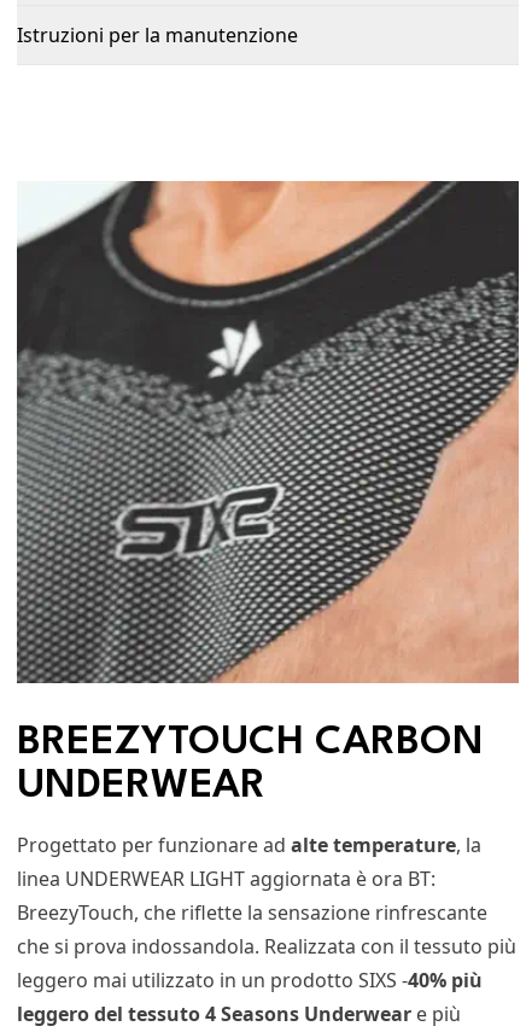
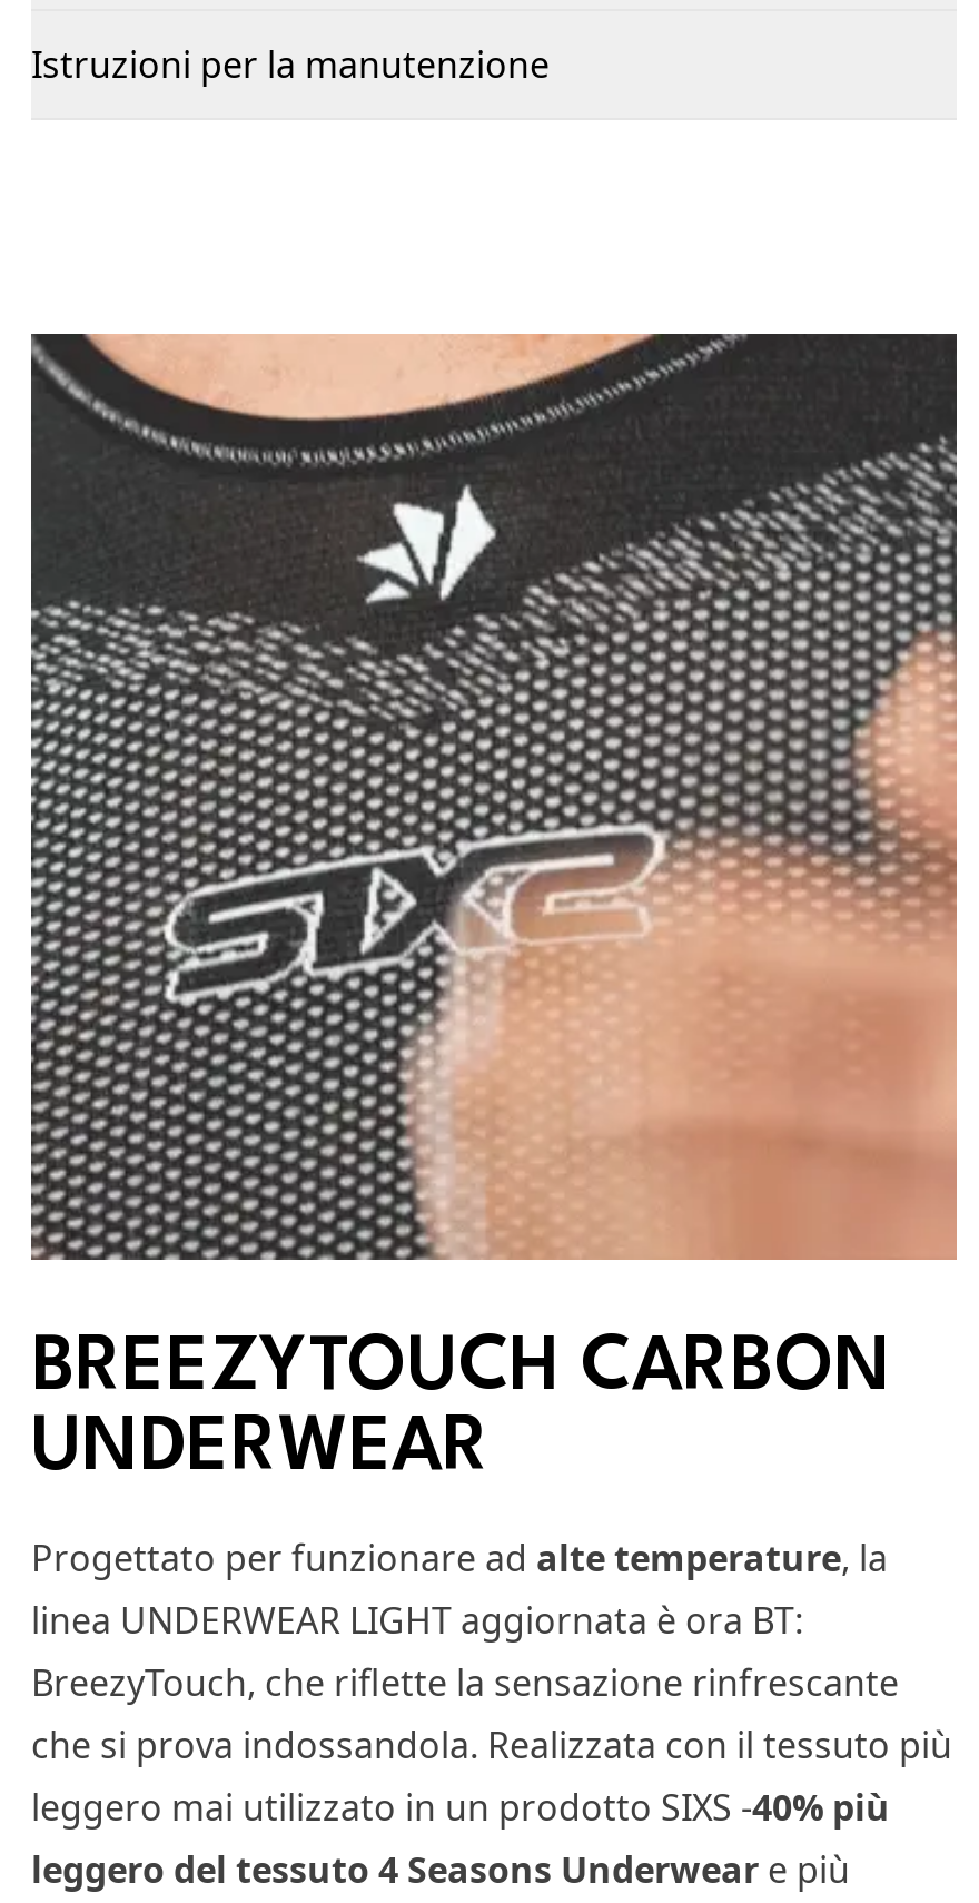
- [image]
+ [image]
